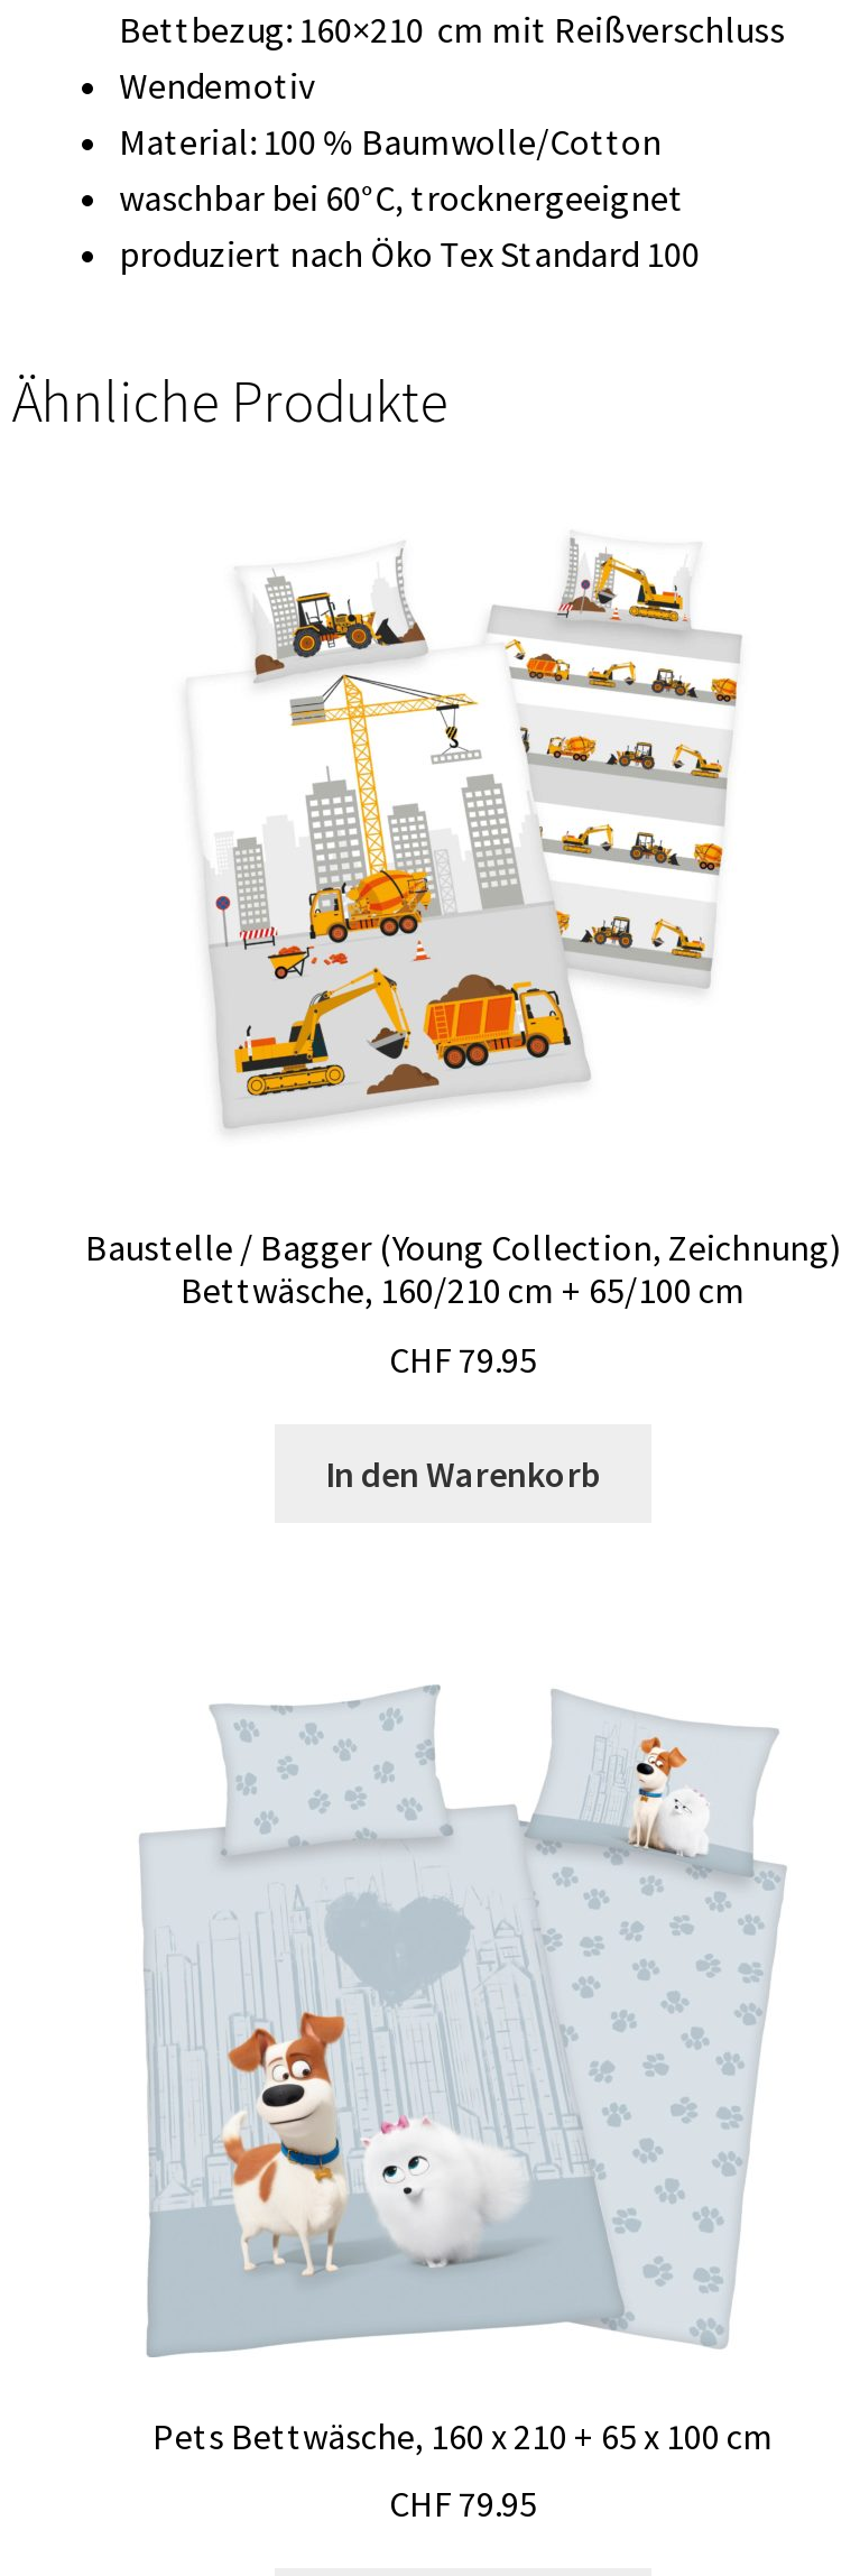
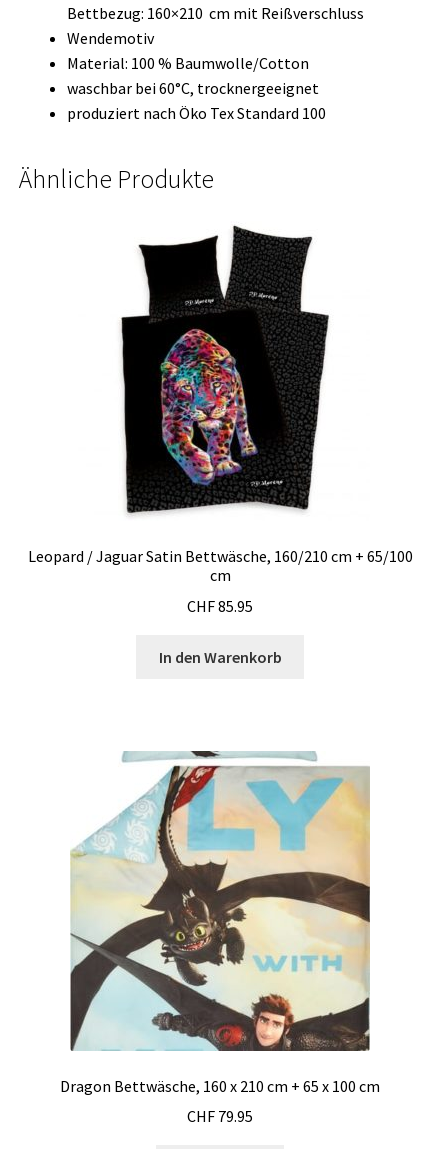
- [image]
- Baustelle / Bagger (Young Collection, Zeichnung)
- Bettwäsche, 160/210 cm + 65/100 cm
+ [image]
+ Leopard / Jaguar Satin Bettwäsche, 160/210 cm + 65/100
+ cm

- CHF 79.95
+ CHF 85.95

- [image]
- Pets Bettwäsche, 160 x 210 + 65 x 100 cm
+ [image]
+ Dragon Bettwäsche, 160 x 210 cm + 65 x 100 cm
